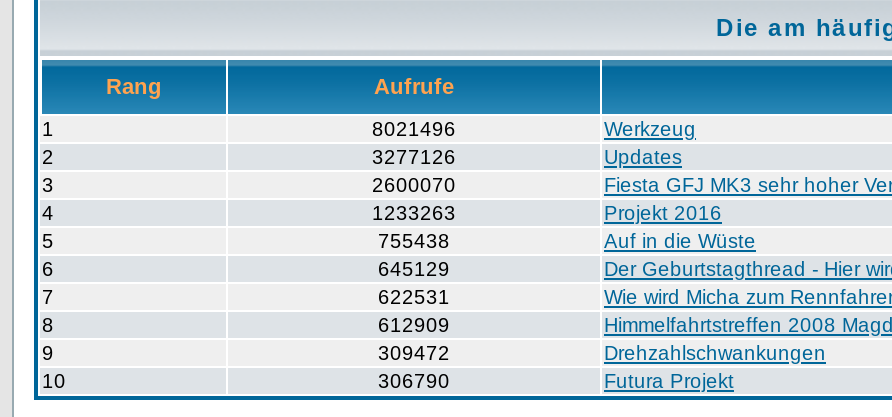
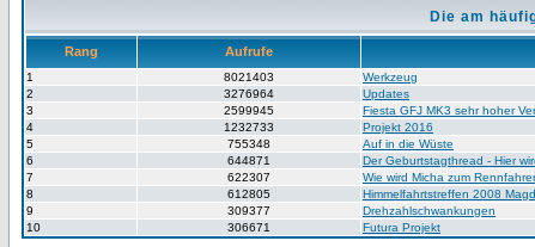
- 8021496
+ 8021403

- 3277126
+ 3276964

- 2600070
+ 2599945

- 1233263
+ 1232733

- 755438
+ 755348

- 645129
+ 644871

- 622531
+ 622307

- 612909
+ 612805

- 309472
+ 309377

- 306790
+ 306671
